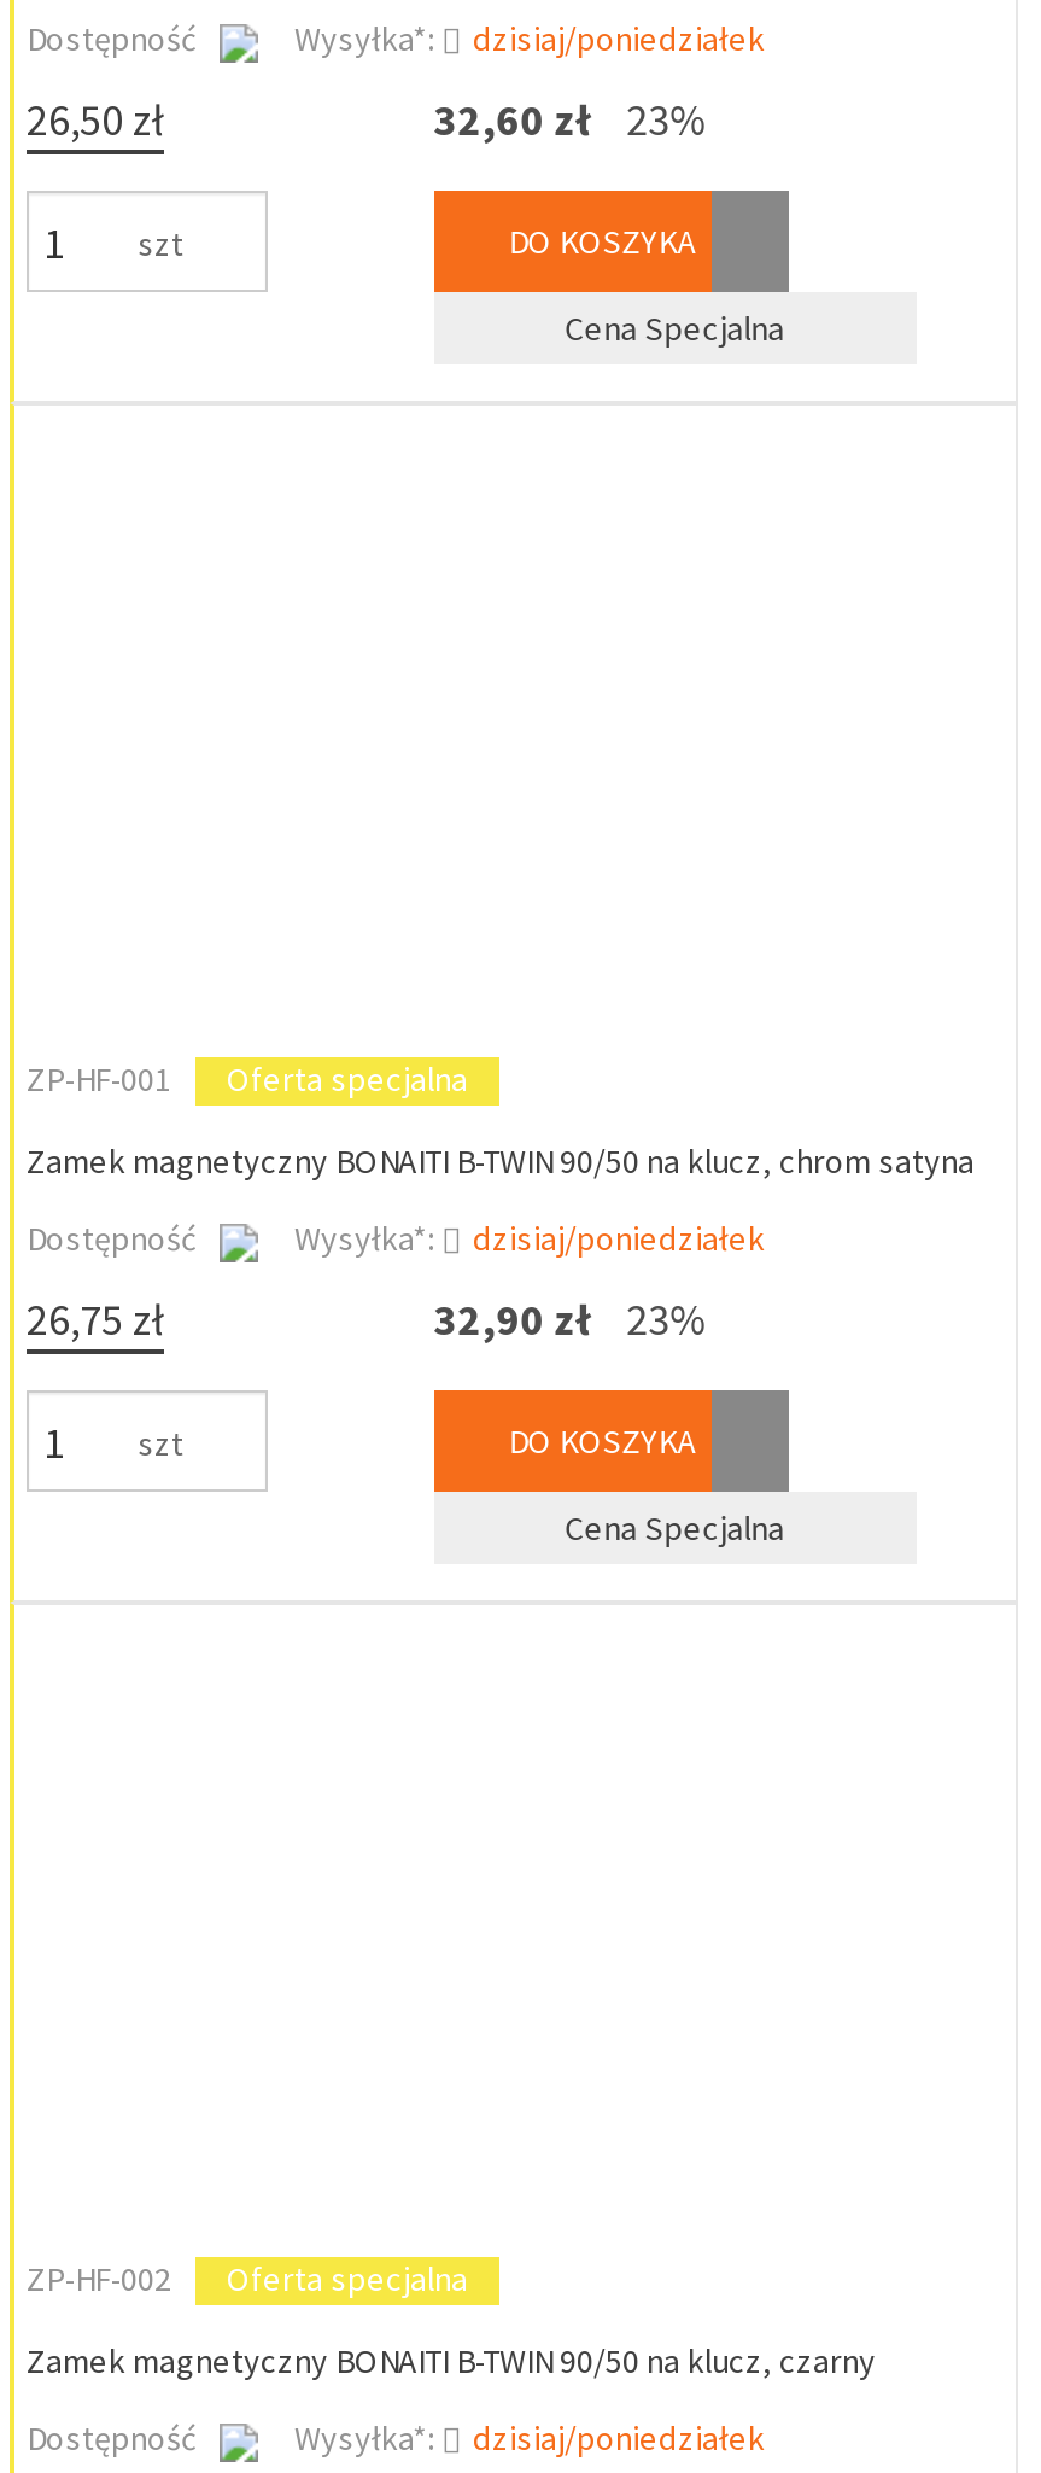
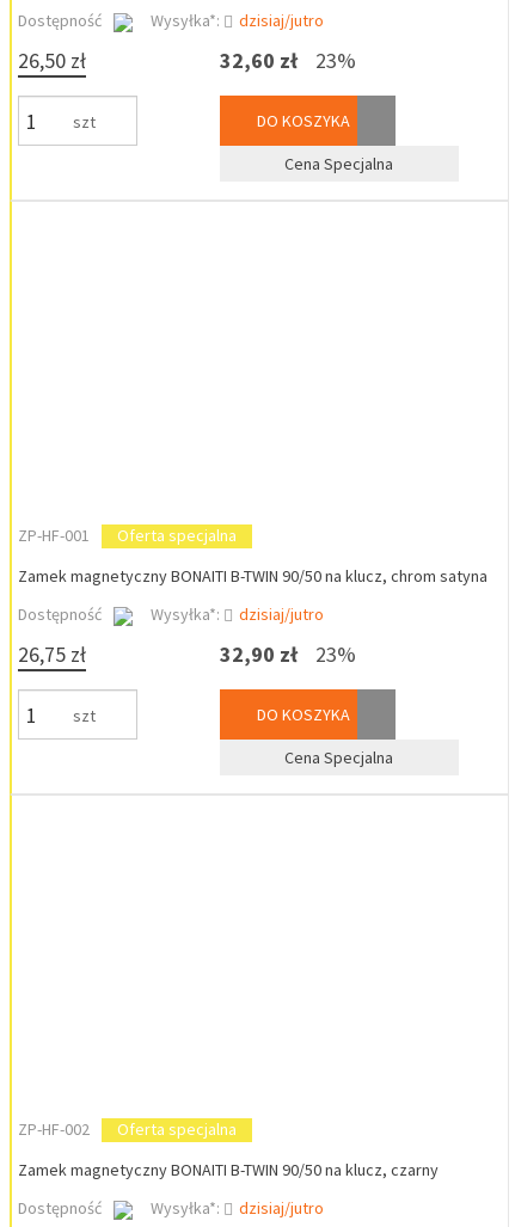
- dzisiaj/poniedziałek
+ dzisiaj/jutro

- dzisiaj/poniedziałek
+ dzisiaj/jutro

- dzisiaj/poniedziałek
+ dzisiaj/jutro
